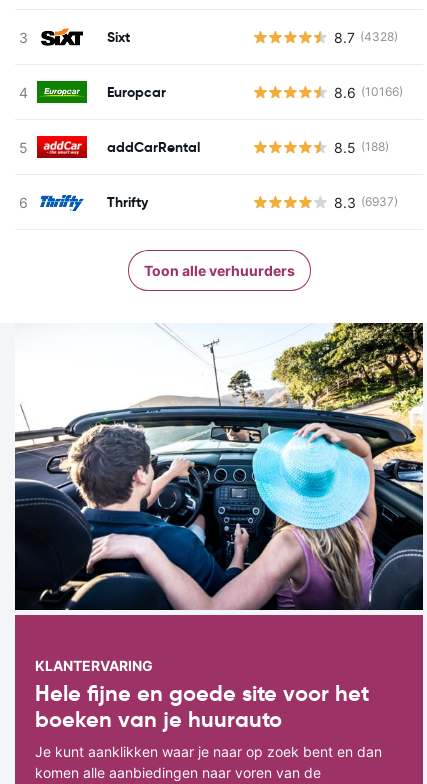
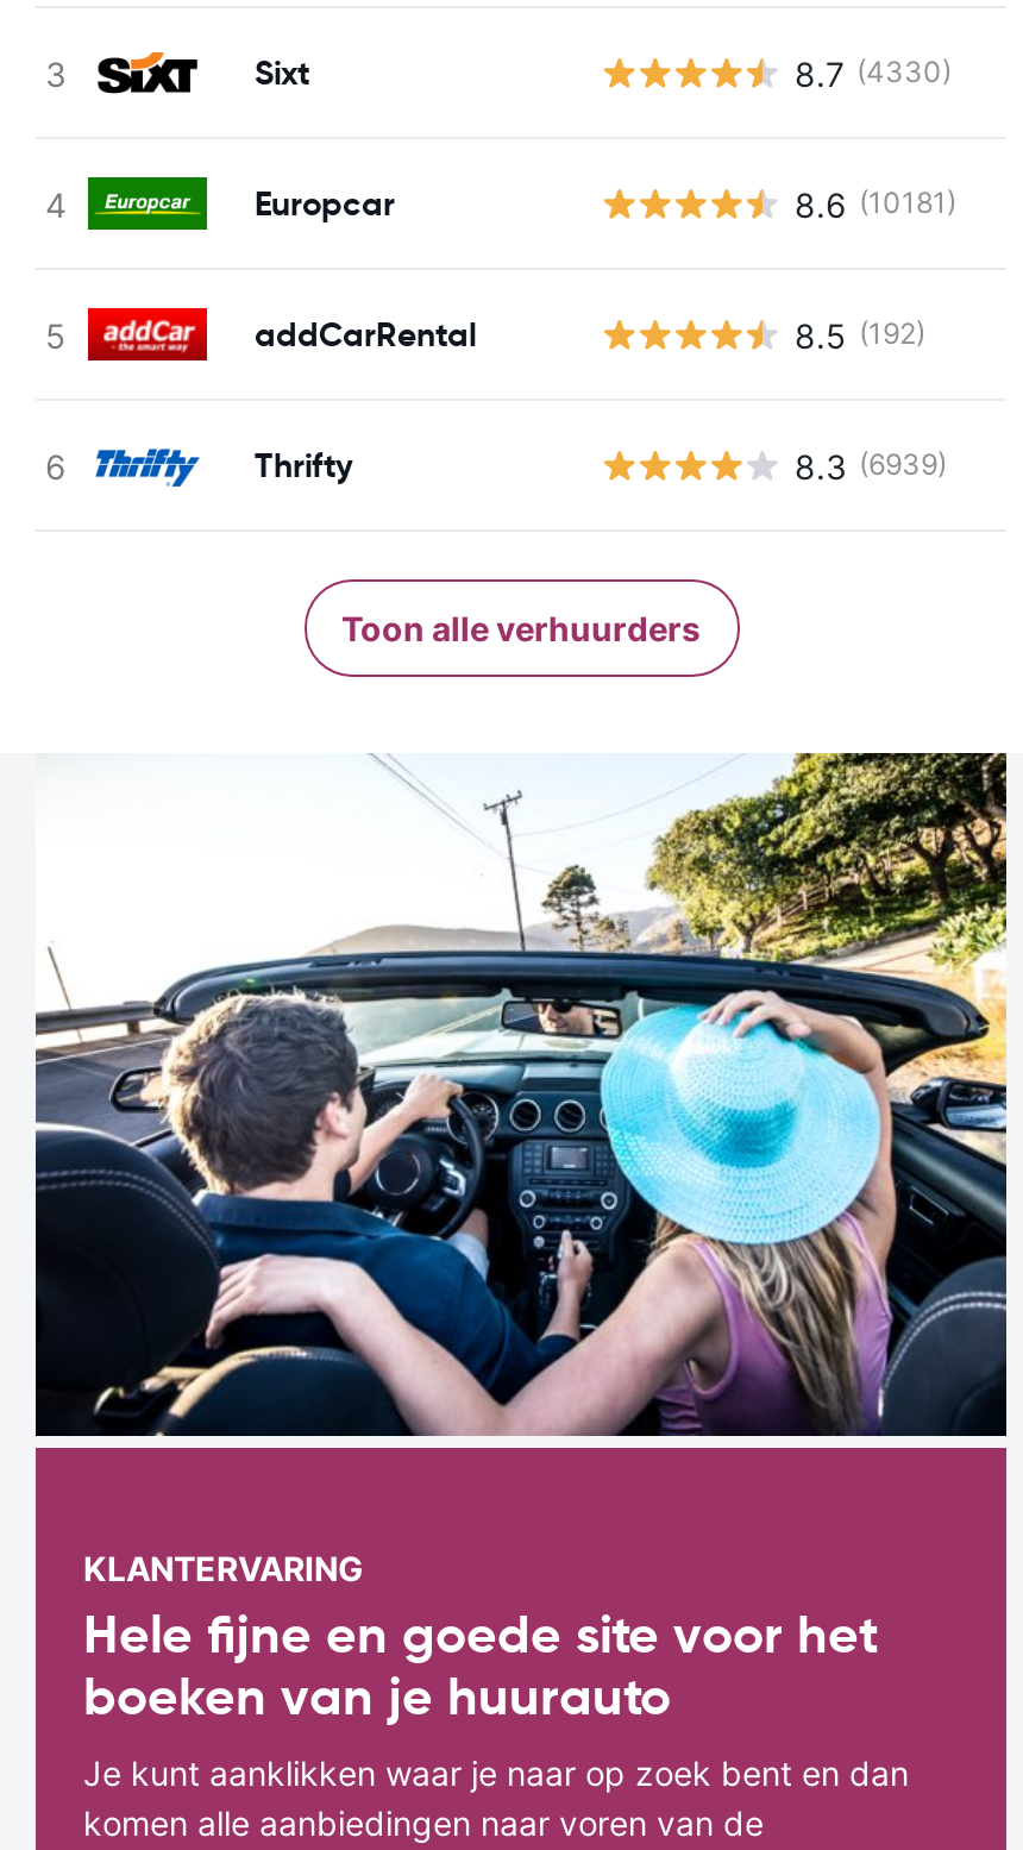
- 8.7 (4328)
+ 8.7 (4330)

- 8.6 (10166)
+ 8.6 (10181)

- 8.5 (188)
+ 8.5 (192)

- 8.3 (6937)
+ 8.3 (6939)
